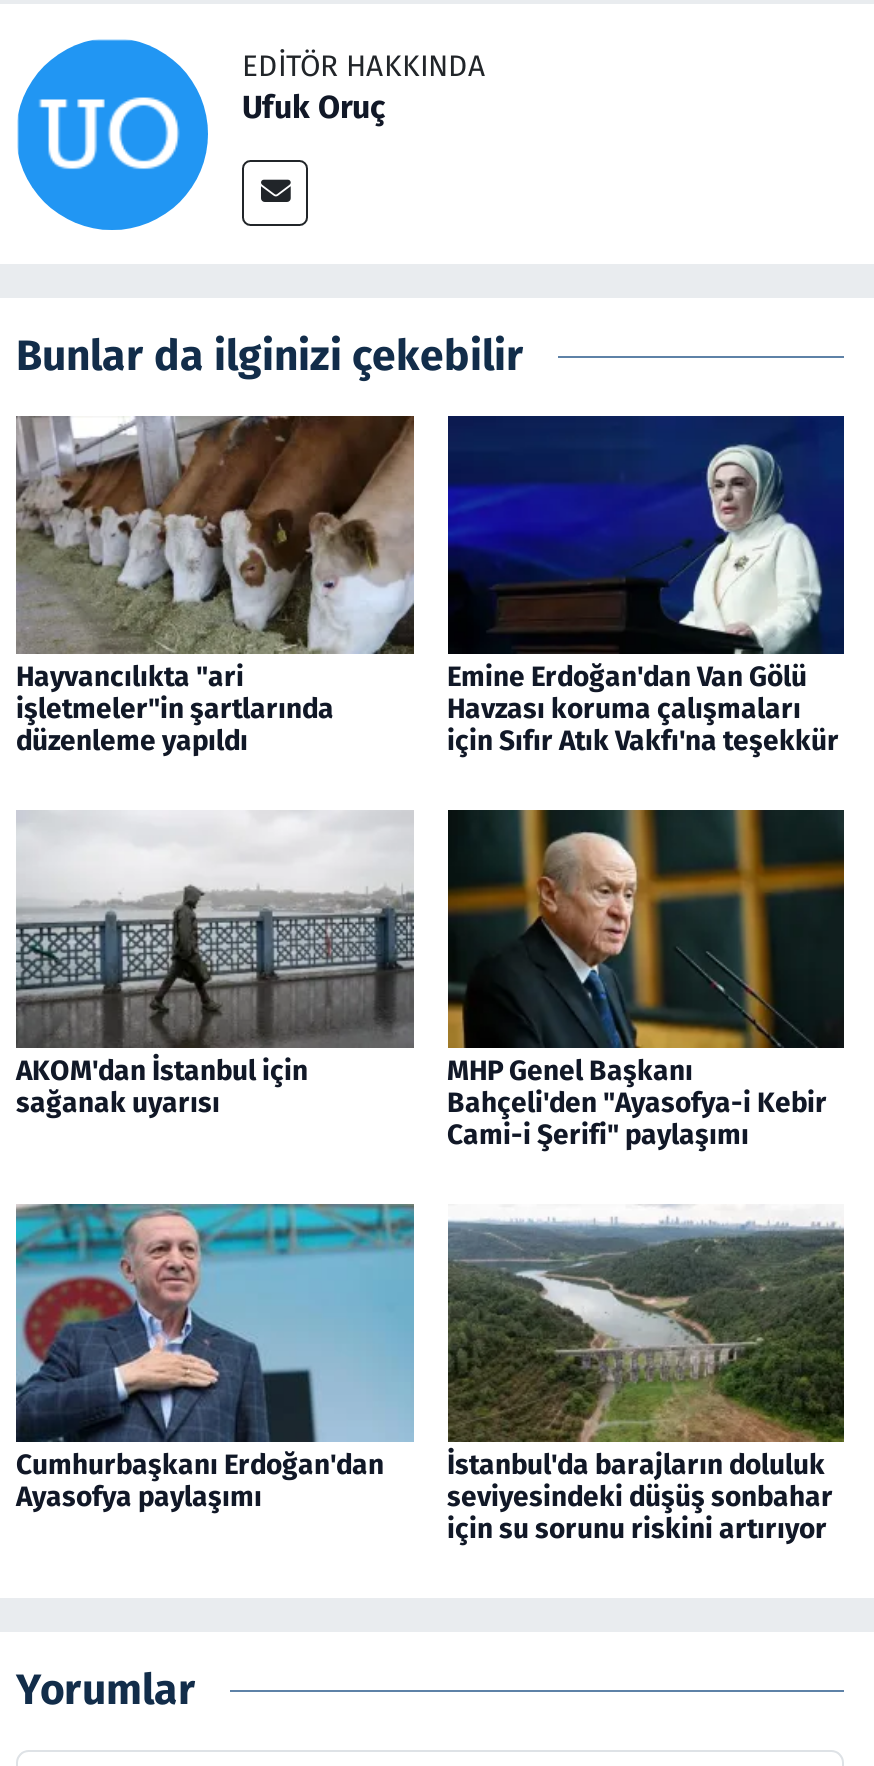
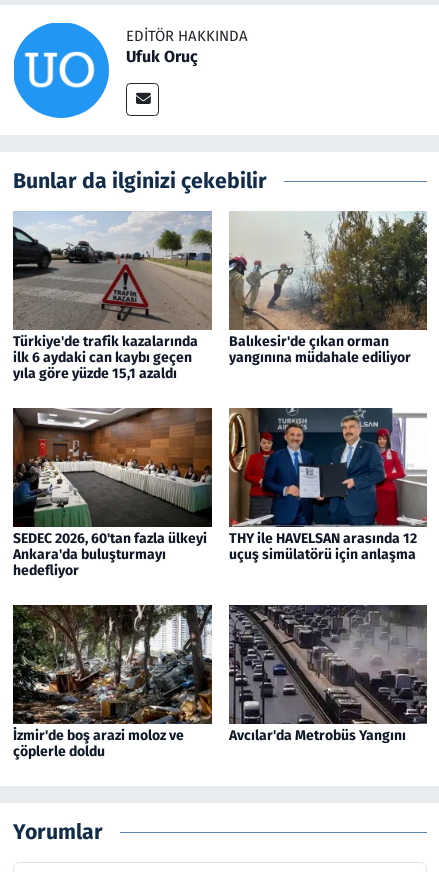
- [image]
- Hayvancılıkta "ari
- işletmeler"in şartlarında
- düzenleme yapıldı
+ [image]
+ Türkiye'de trafik kazalarında
+ ilk 6 aydaki can kaybı geçen
+ yıla göre yüzde 15,1 azaldı

- [image]
- Emine Erdoğan'dan Van Gölü
- Havzası koruma çalışmaları
- için Sıfır Atık Vakfı'na teşekkür
+ [image]
+ Balıkesir'de çıkan orman
+ yangınına müdahale ediliyor

- [image]
- AKOM'dan İstanbul için
- sağanak uyarısı
+ [image]
+ SEDEC 2026, 60'tan fazla ülkeyi
+ Ankara'da buluşturmayı
+ hedefliyor

- [image]
- MHP Genel Başkanı
- Bahçeli'den "Ayasofya-i Kebir
- Cami-i Şerifi" paylaşımı
+ [image]
+ THY ile HAVELSAN arasında 12
+ uçuş simülatörü için anlaşma

- [image]
- Cumhurbaşkanı Erdoğan'dan
- Ayasofya paylaşımı
+ [image]
+ İzmir'de boş arazi moloz ve
+ çöplerle doldu

- [image]
- İstanbul'da barajların doluluk
- seviyesindeki düşüş sonbahar
- için su sorunu riskini artırıyor
+ [image]
+ Avcılar'da Metrobüs Yangını
